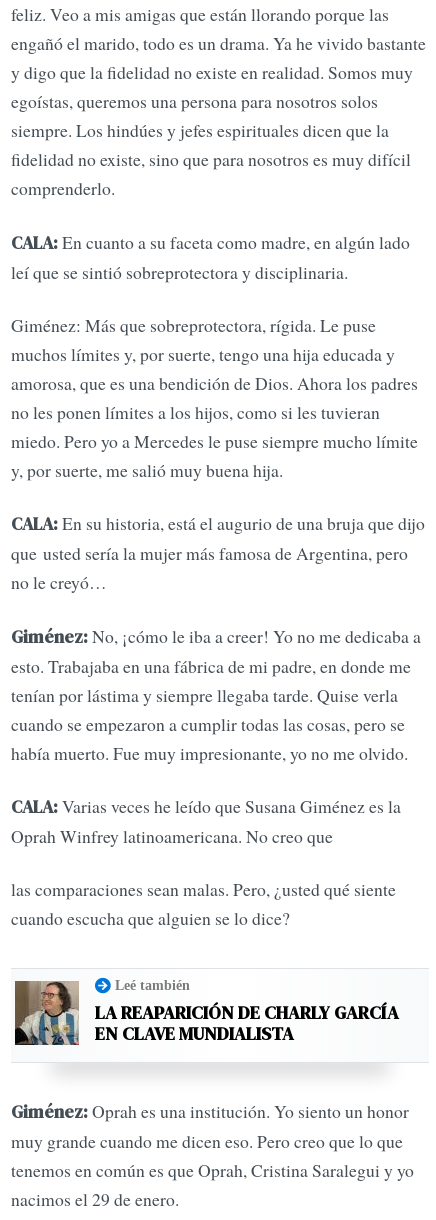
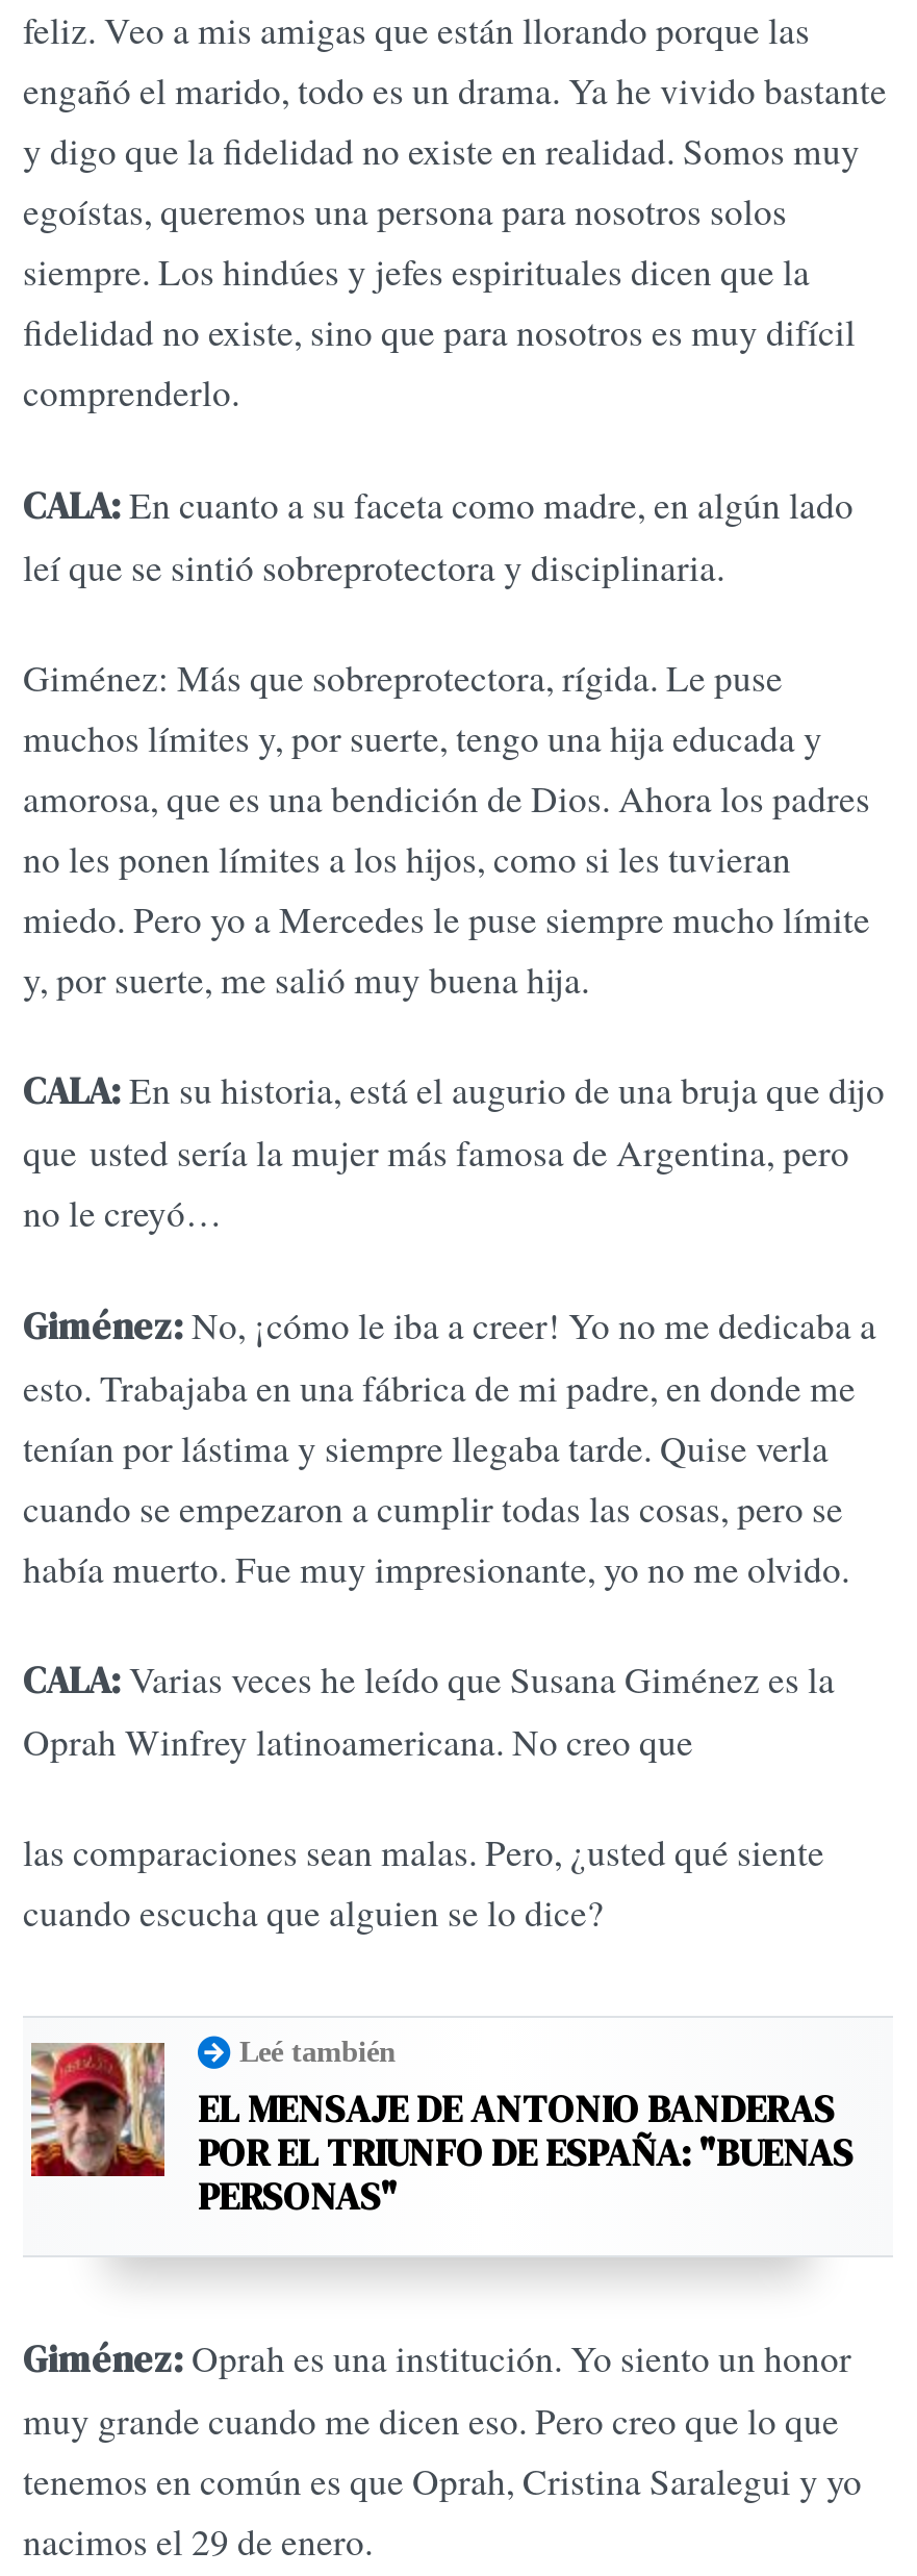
- [image]
- LA REAPARICIÓN DE CHARLY GARCÍA
- EN CLAVE MUNDIALISTA
+ [image]
+ EL MENSAJE DE ANTONIO BANDERAS
+ POR EL TRIUNFO DE ESPAÑA: "BUENAS
+ PERSONAS"
